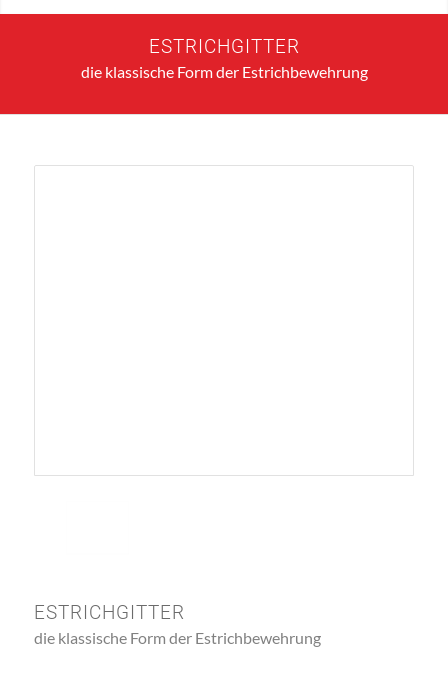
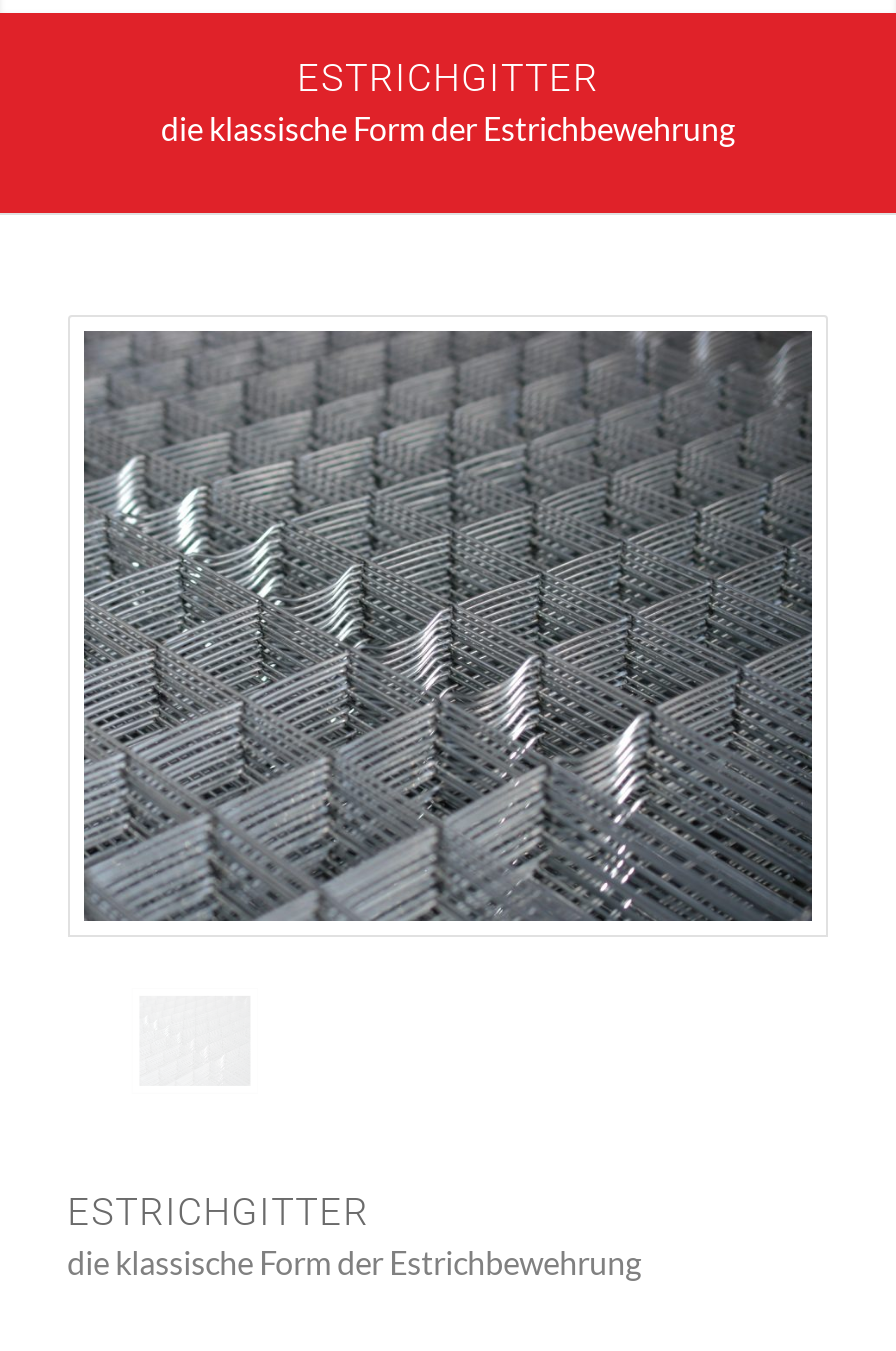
+ [image]
